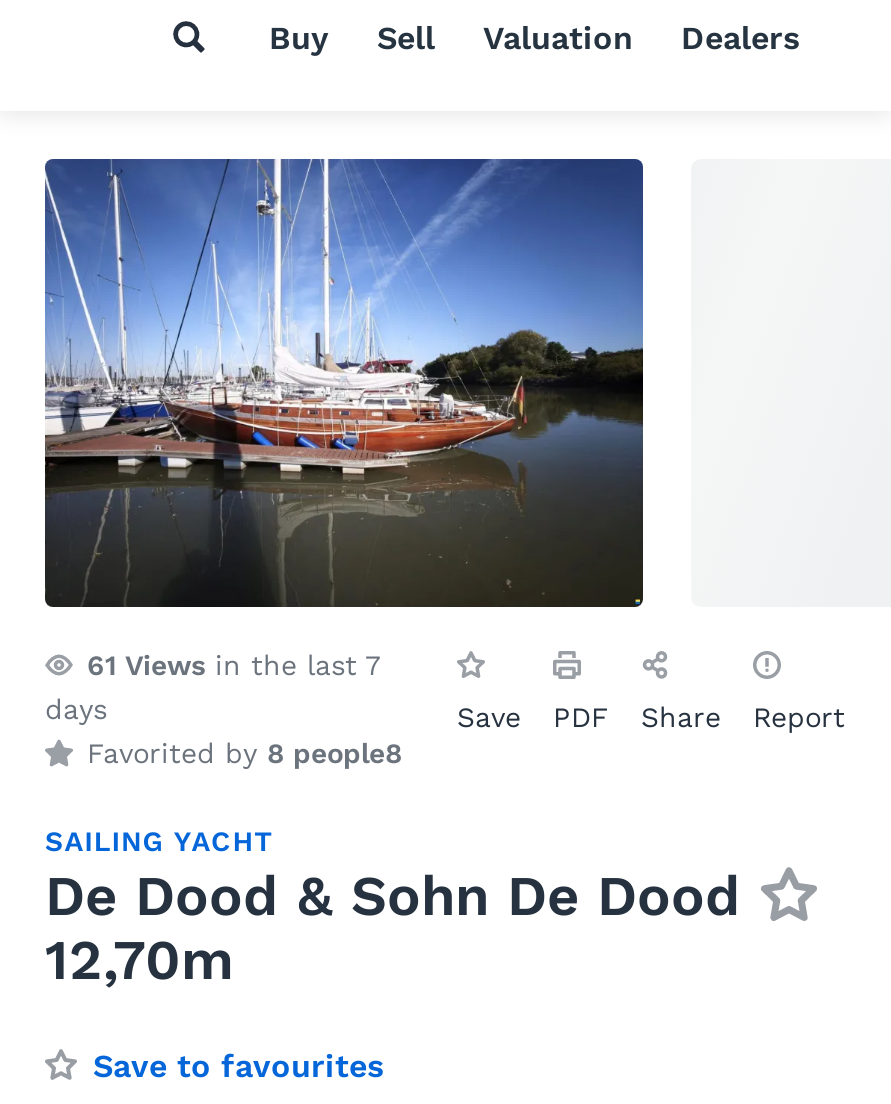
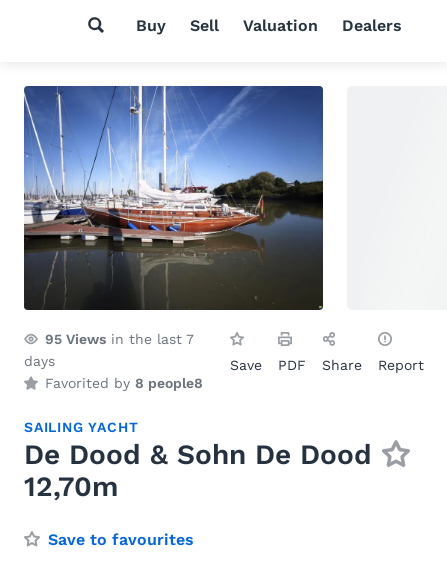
- 61 Views in the last 7
+ 95 Views in the last 7
